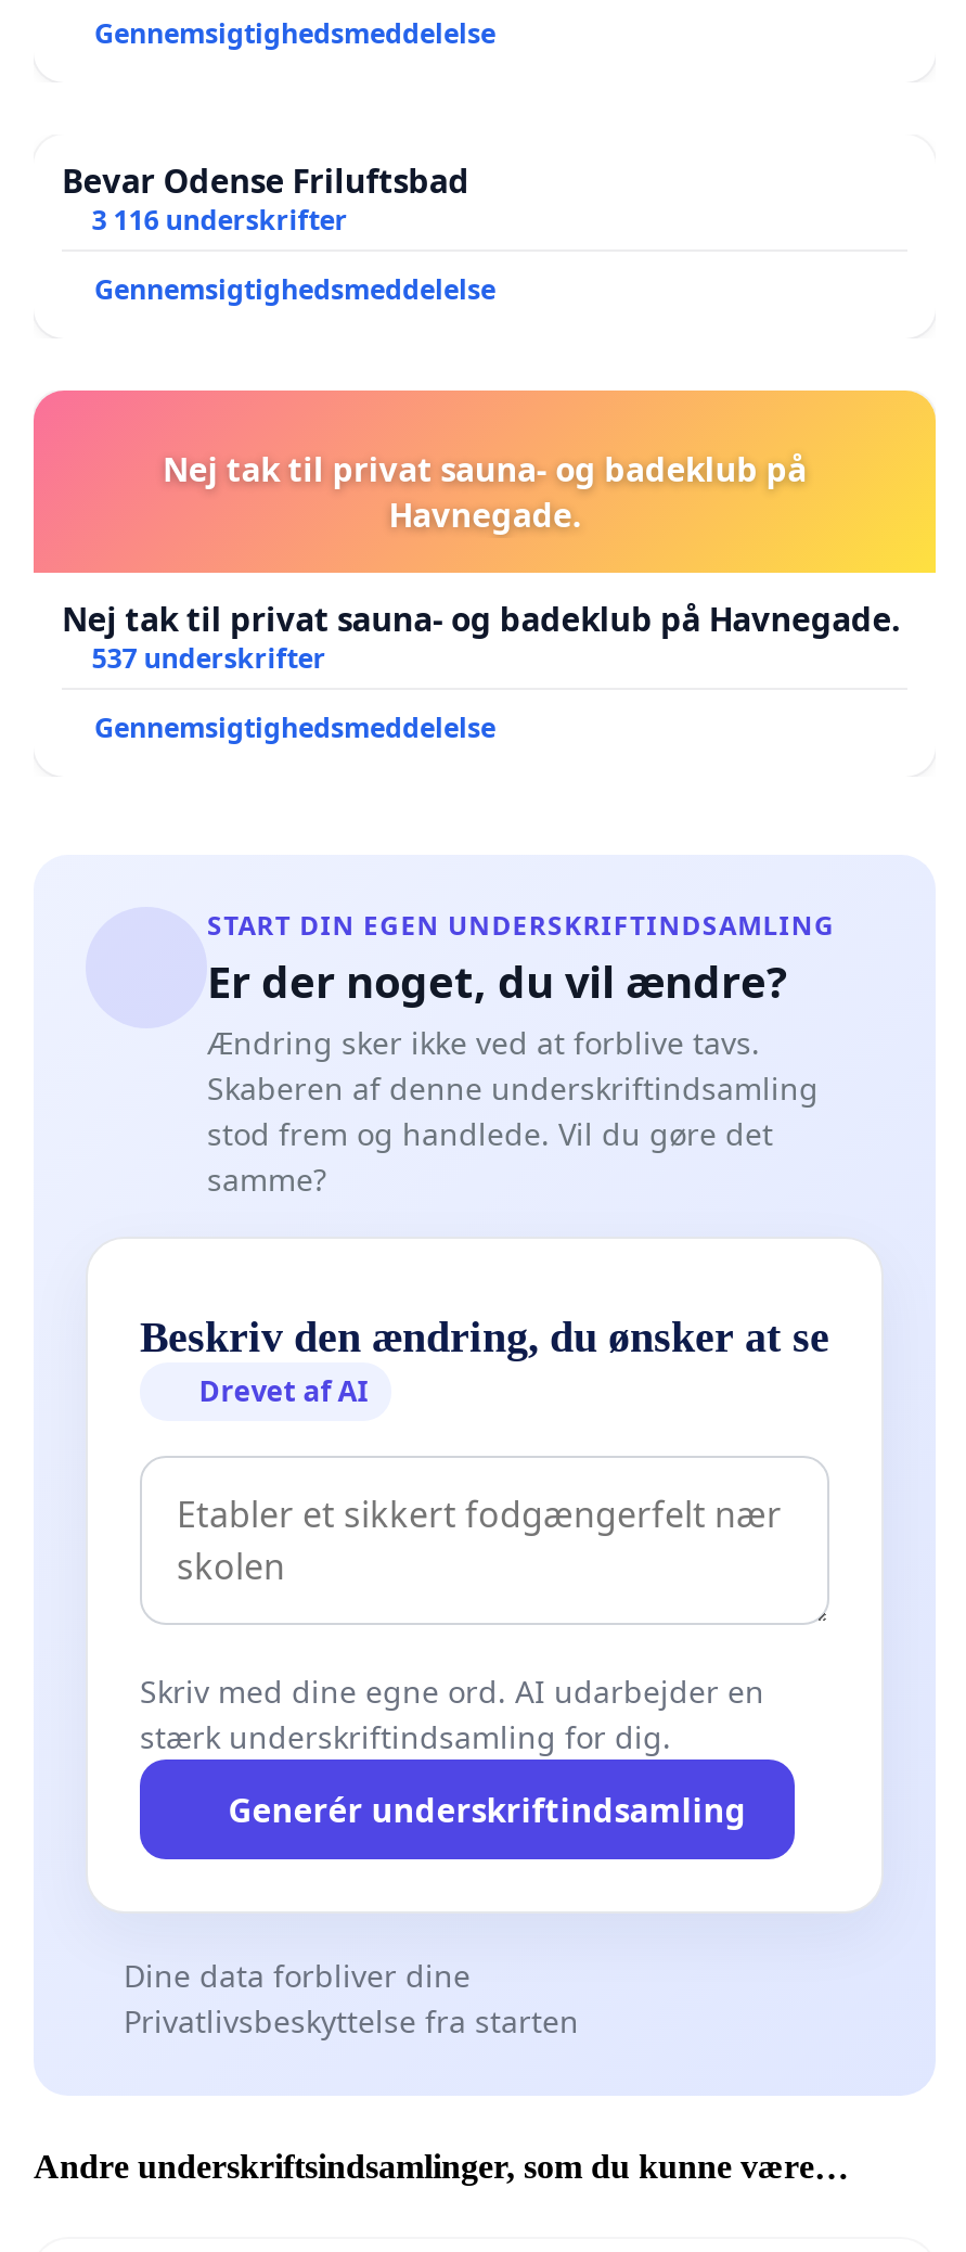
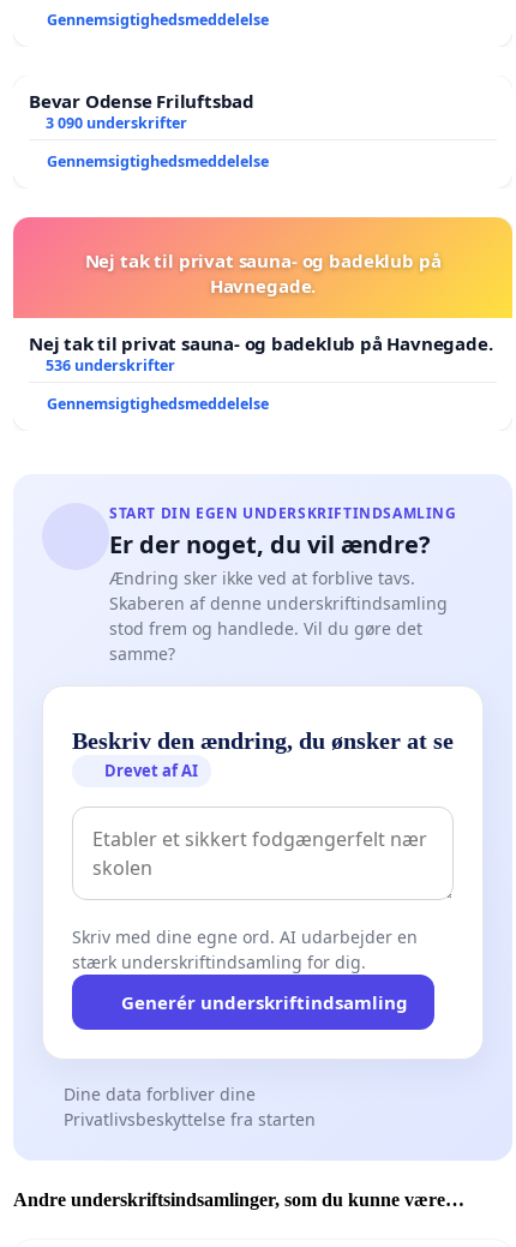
- 3 116 underskrifter
+ 3 090 underskrifter

- 537 underskrifter
+ 536 underskrifter
